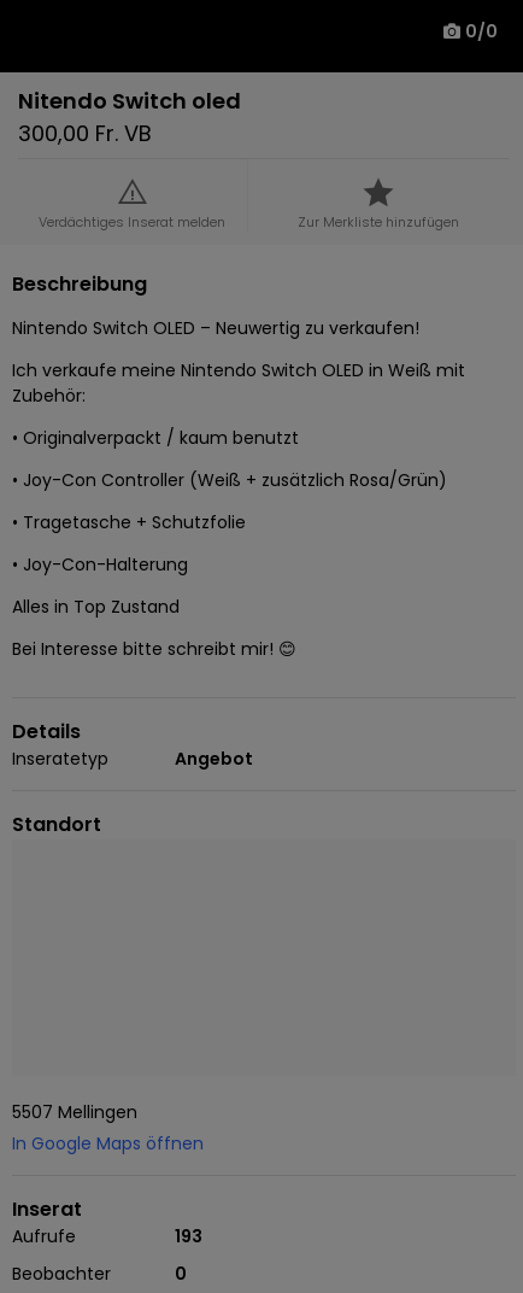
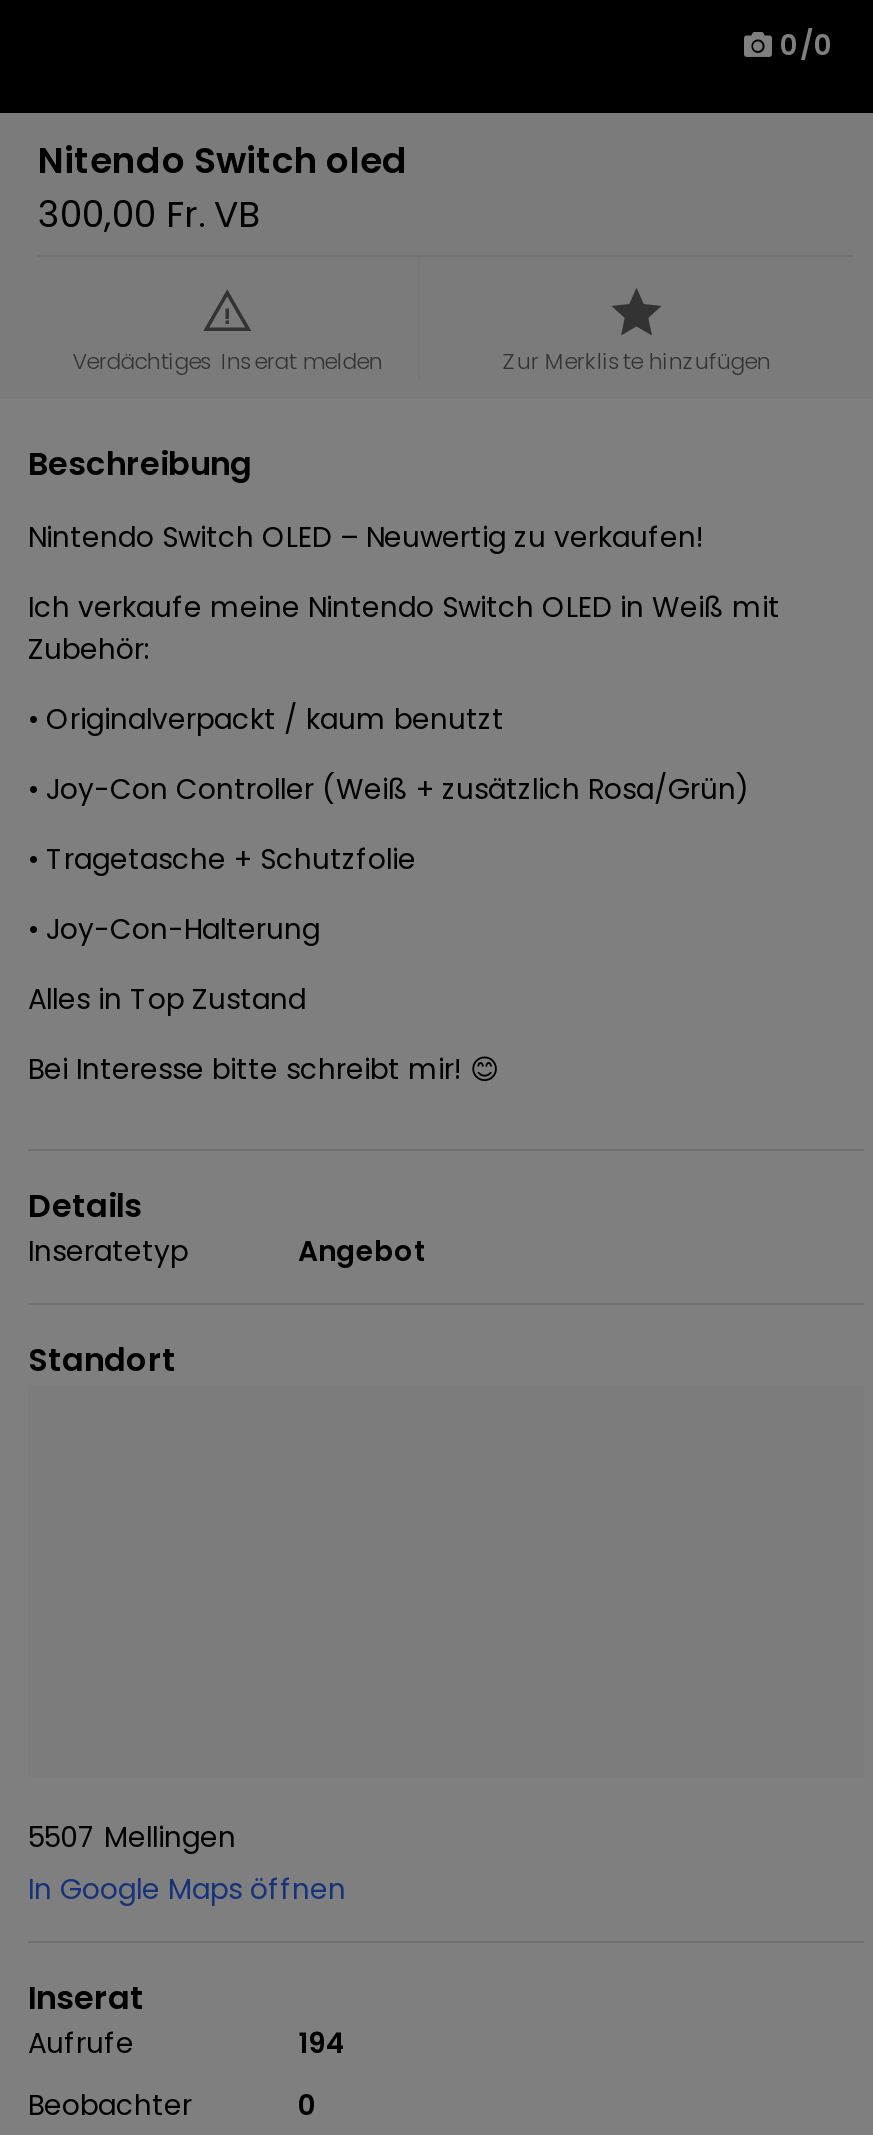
- 193
+ 194
